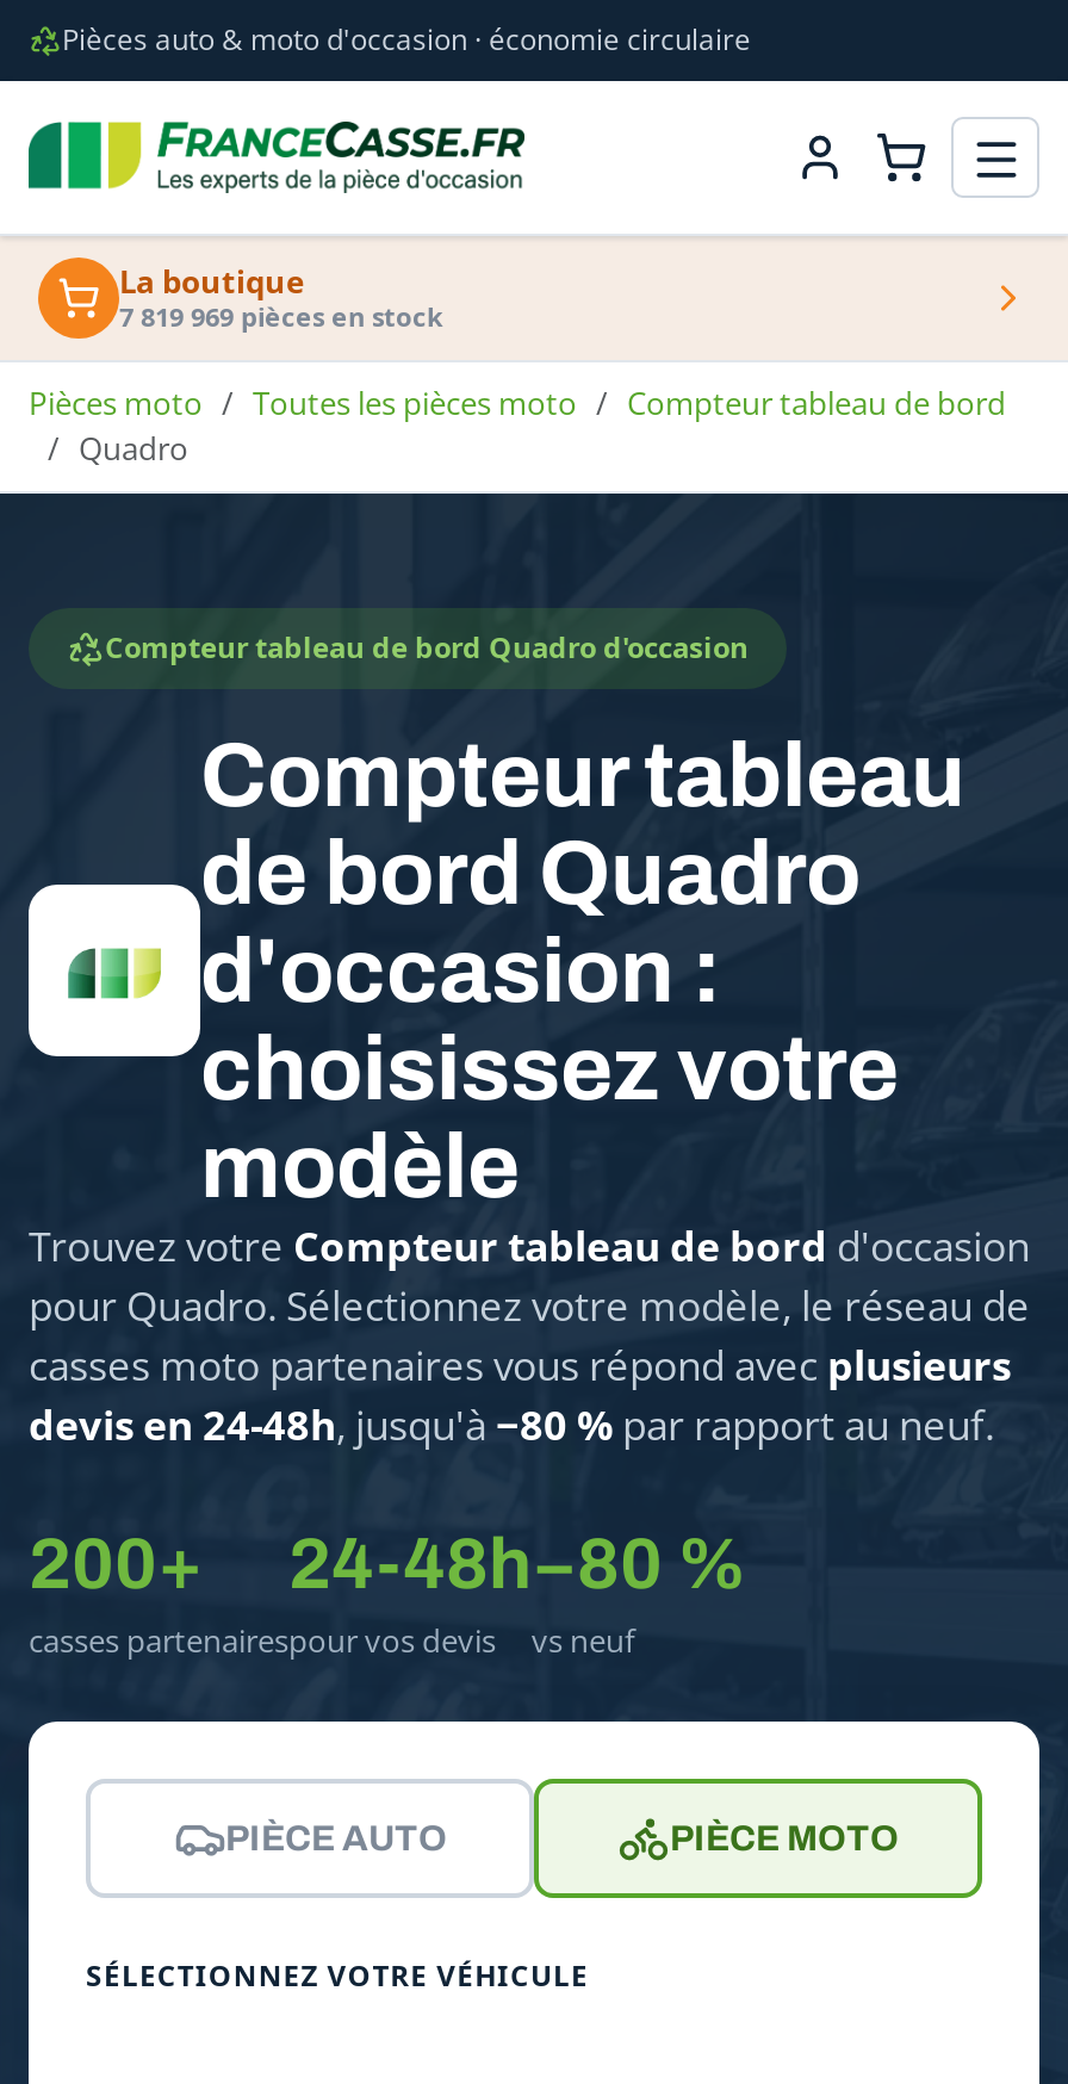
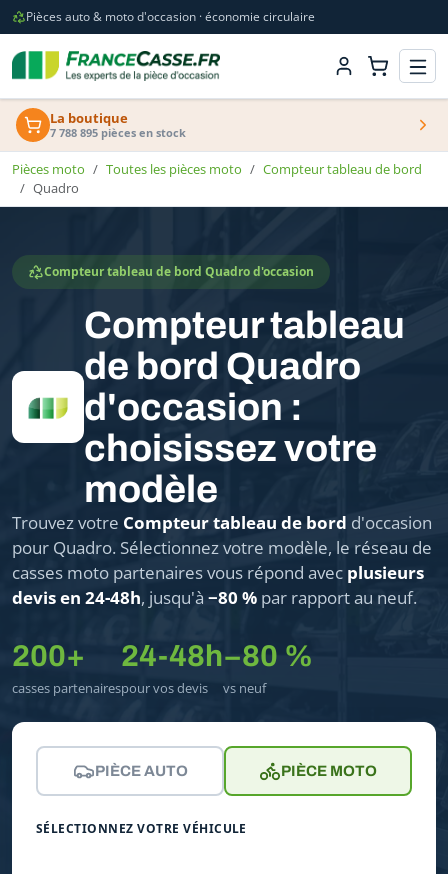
- 7 819 969 pièces en stock
+ 7 788 895 pièces en stock
